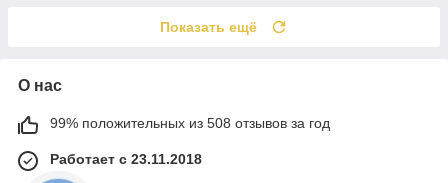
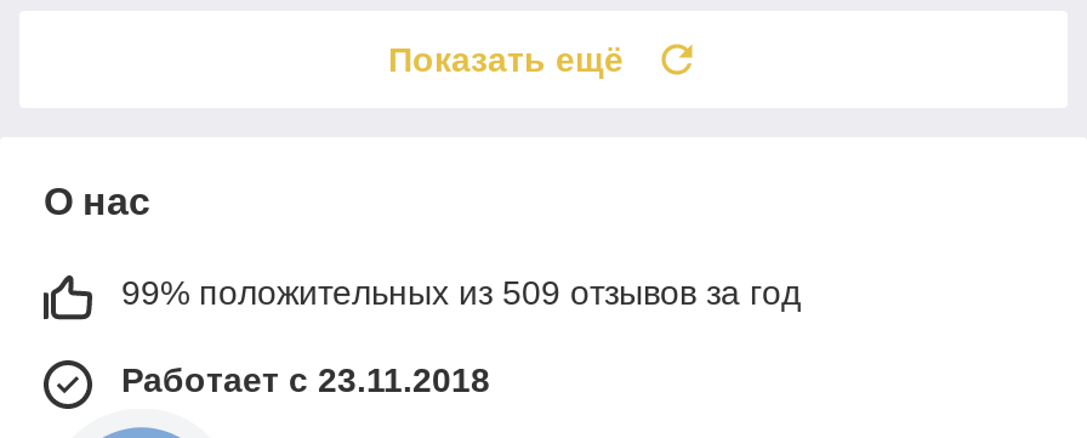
- 99% положительных из 508 отзывов за год
+ 99% положительных из 509 отзывов за год
